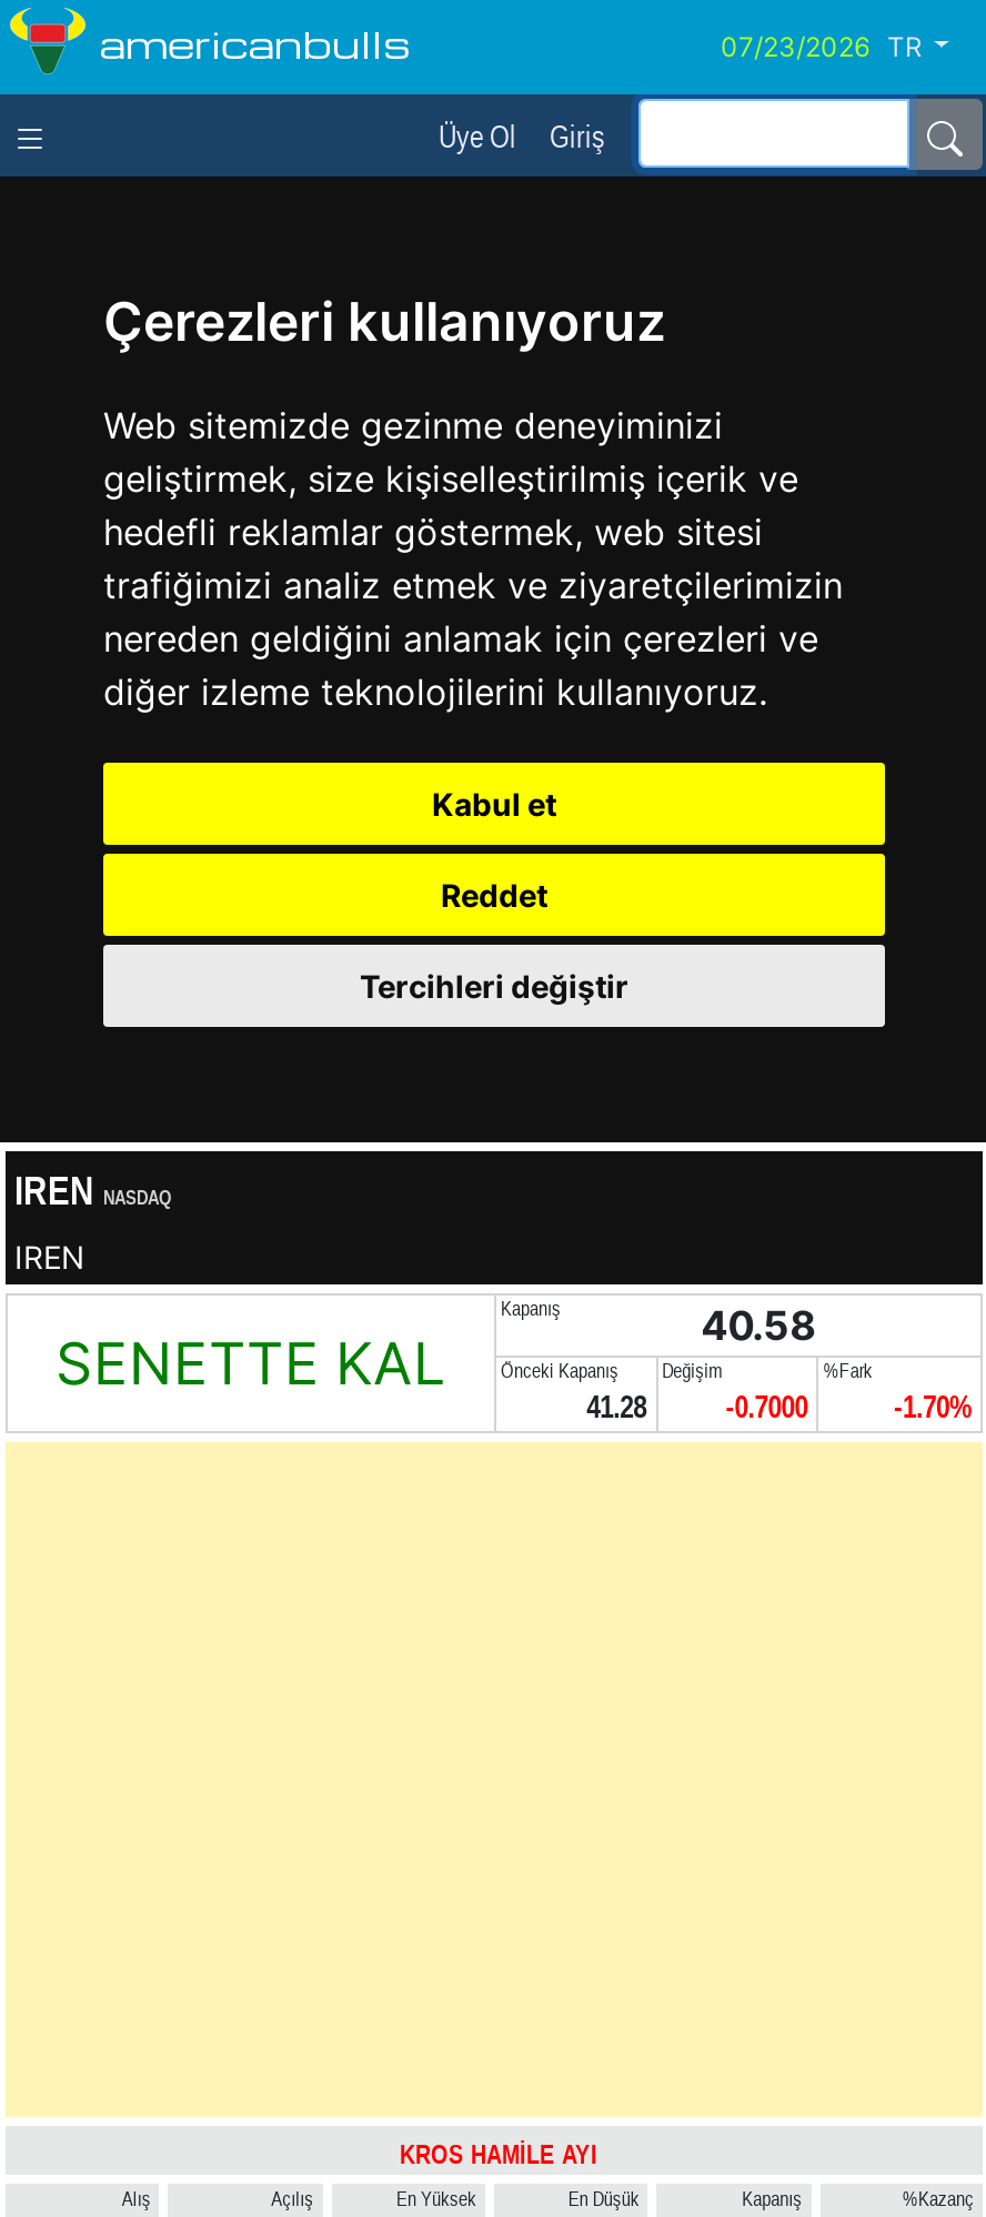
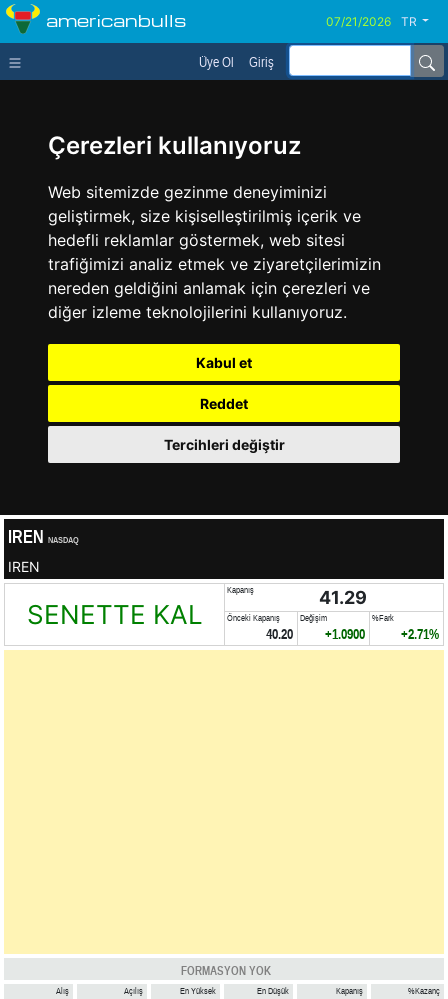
- 40.58
+ 41.29

- 41.28
+ 40.20

- -0.7000
+ +1.0900

- -1.70%
+ +2.71%

- KROS HAMİLE AYI
+ FORMASYON YOK
